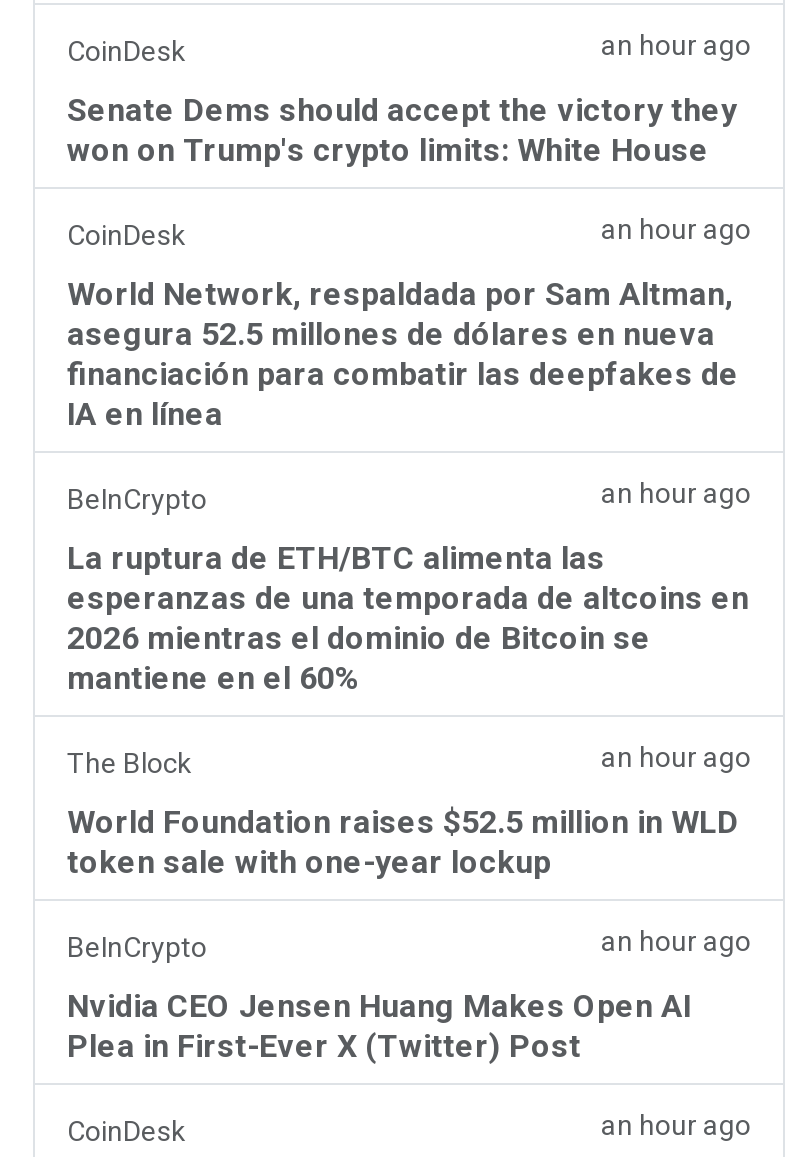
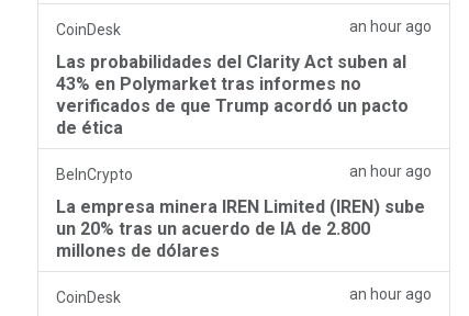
- Senate Dems should accept the victory they
- won on Trump's crypto limits: White House
- CoinDesk
- an hour ago
- World Network, respaldada por Sam Altman,
- asegura 52.5 millones de dólares en nueva
- financiación para combatir las deepfakes de
- IA en línea
+ Las probabilidades del Clarity Act suben al
+ 43% en Polymarket tras informes no
+ verificados de que Trump acordó un pacto
+ de ética

- La ruptura de ETH/BTC alimenta las
- esperanzas de una temporada de altcoins en
- 2026 mientras el dominio de Bitcoin se
- mantiene en el 60%
- The Block
- an hour ago
- World Foundation raises $52.5 million in WLD
- token sale with one-year lockup
- BeInCrypto
- an hour ago
- Nvidia CEO Jensen Huang Makes Open AI
- Plea in First-Ever X (Twitter) Post
+ La empresa minera IREN Limited (IREN) sube
+ un 20% tras un acuerdo de IA de 2.800
+ millones de dólares
